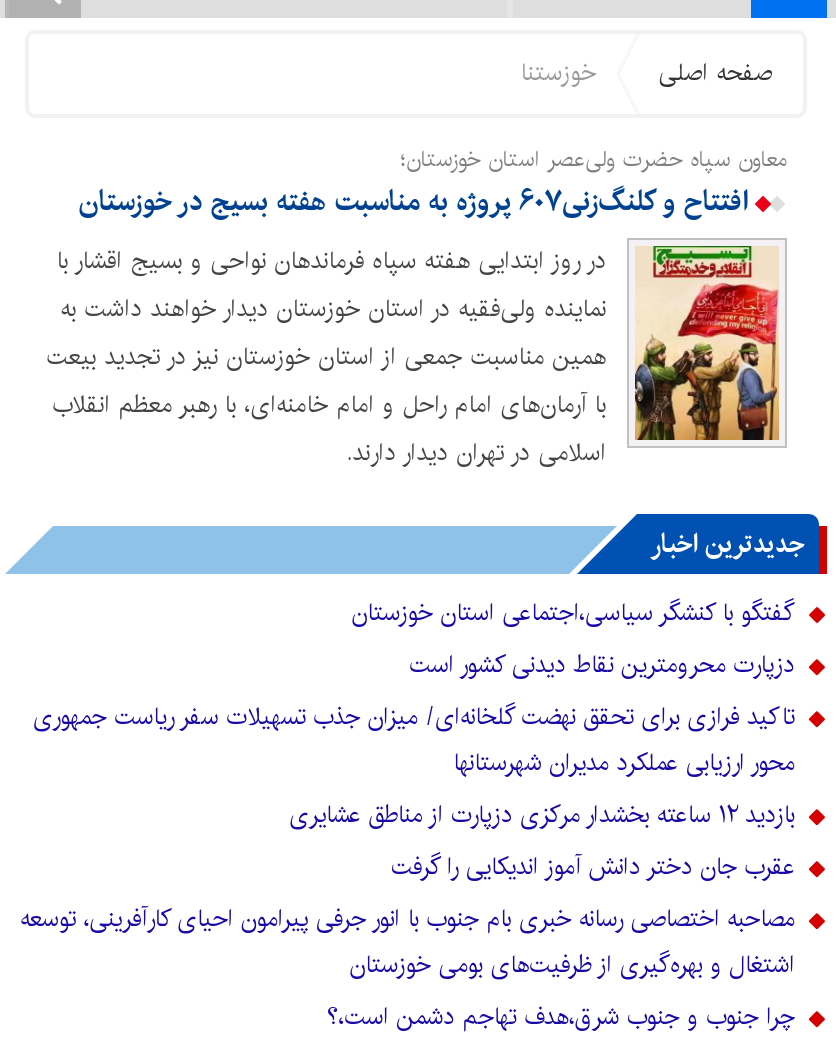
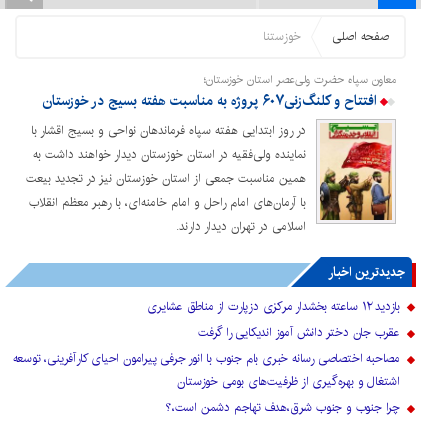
- گفتگو با کنشگر سیاسی،اجتماعی استان خوزستان
- دزپارت محرومترین نقاط دیدنی کشور است
- تاکید فرازی برای تحقق نهضت گلخانه‌ای/ میزان جذب تسهیلات سفر ریاست جمهوری
- محور ارزیابی عملکرد مدیران شهرستانها
